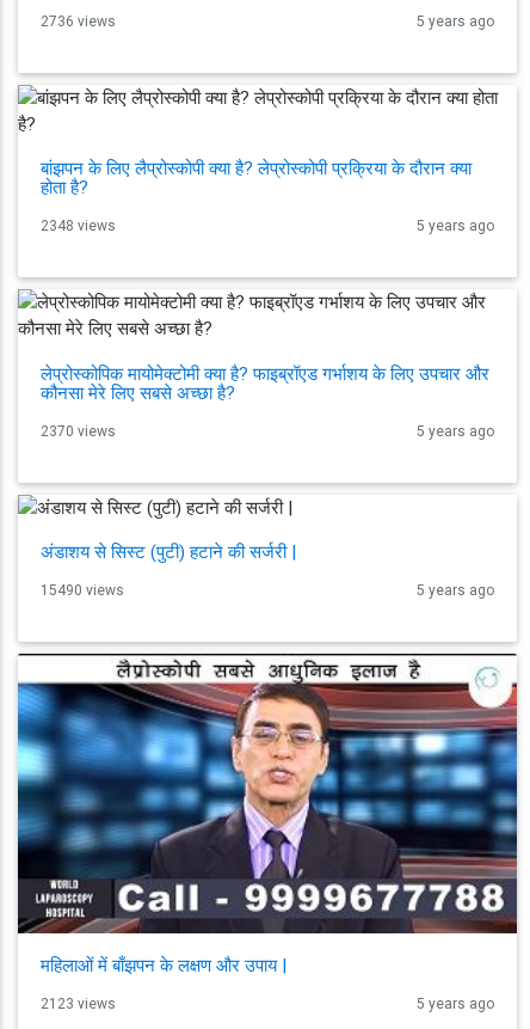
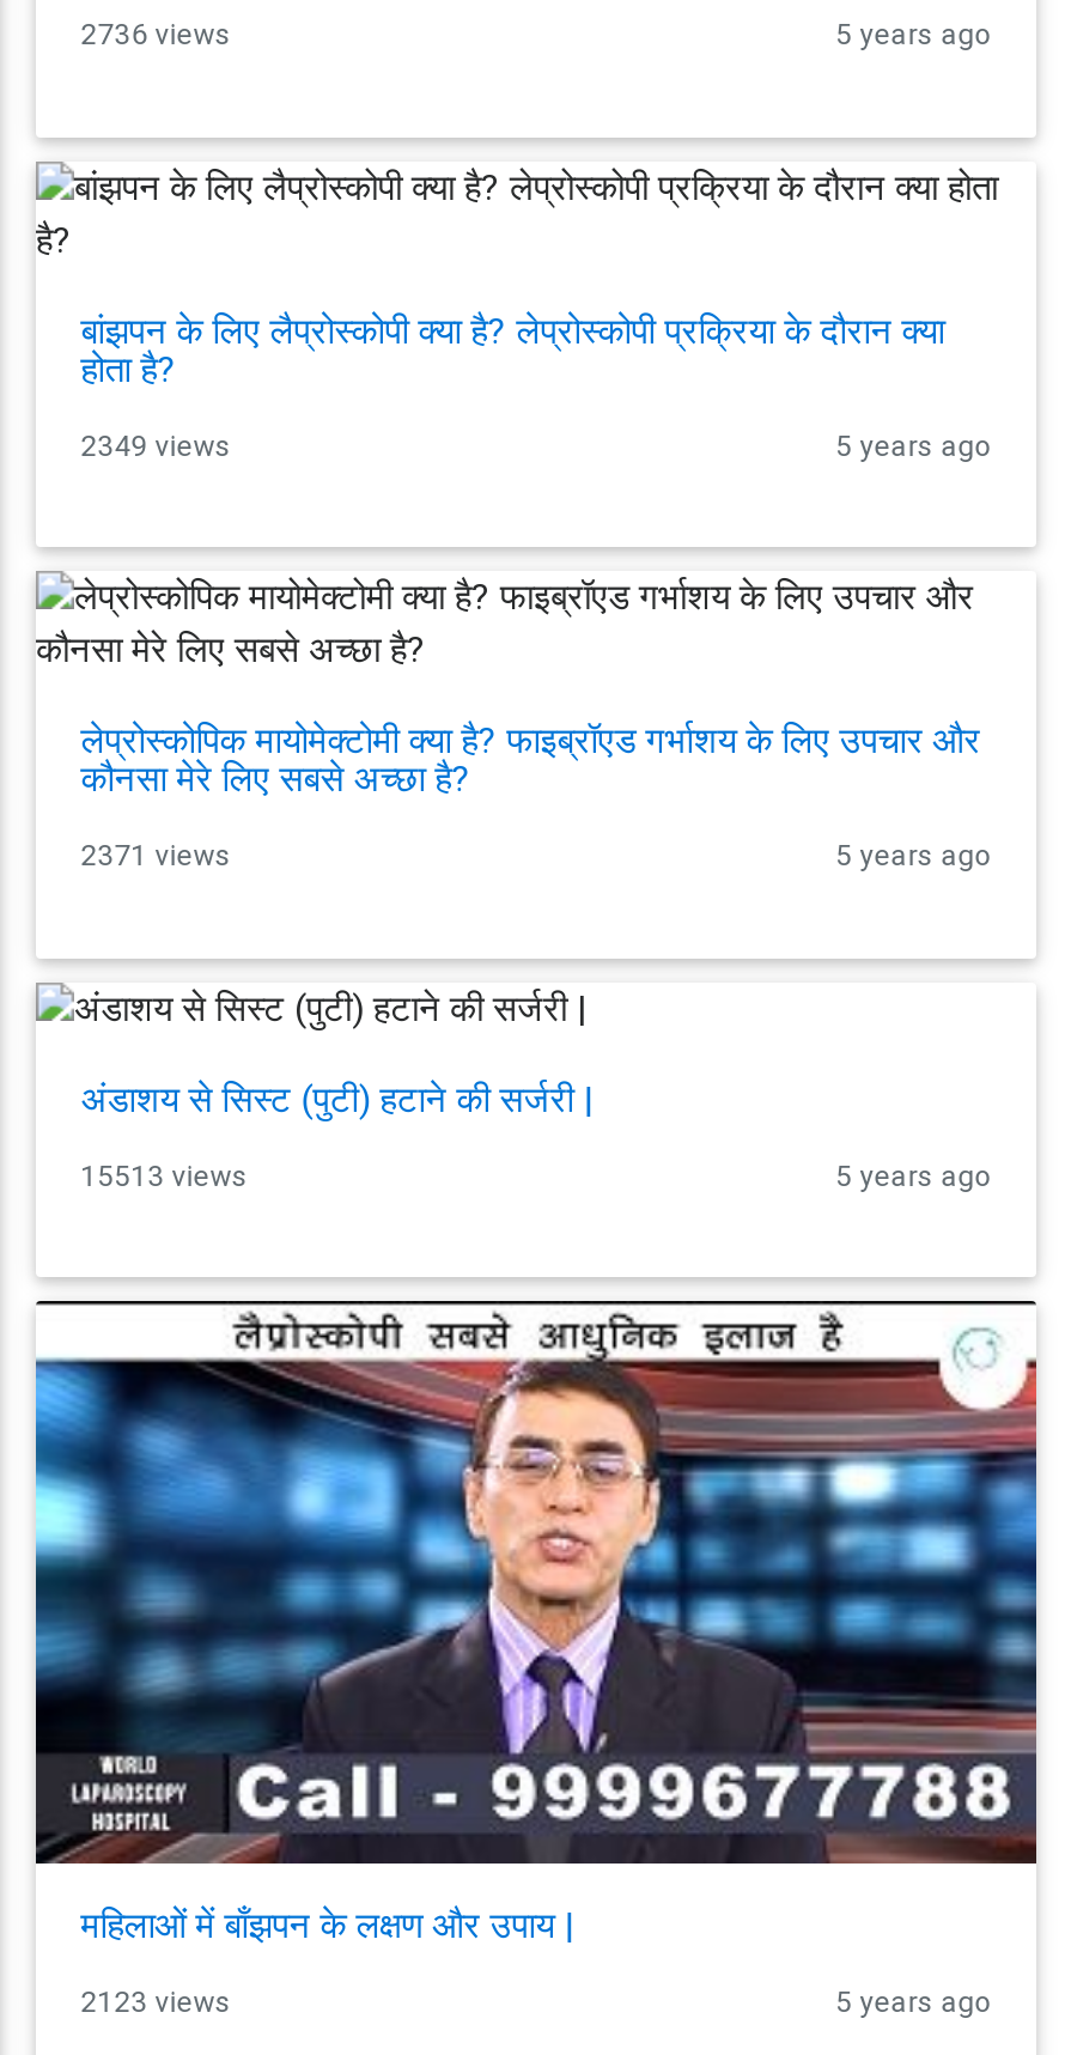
- 2348 views
+ 2349 views

- 2370 views
+ 2371 views

- 15490 views
+ 15513 views
